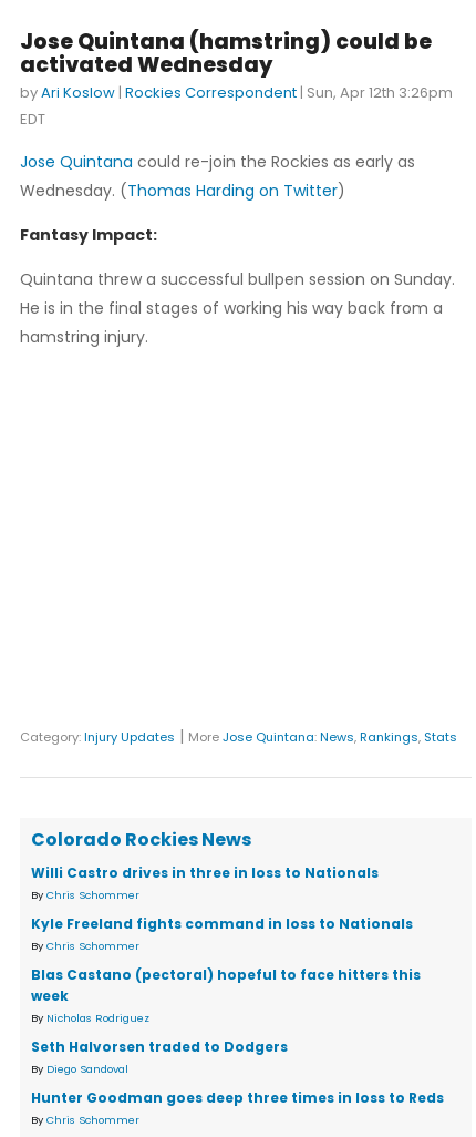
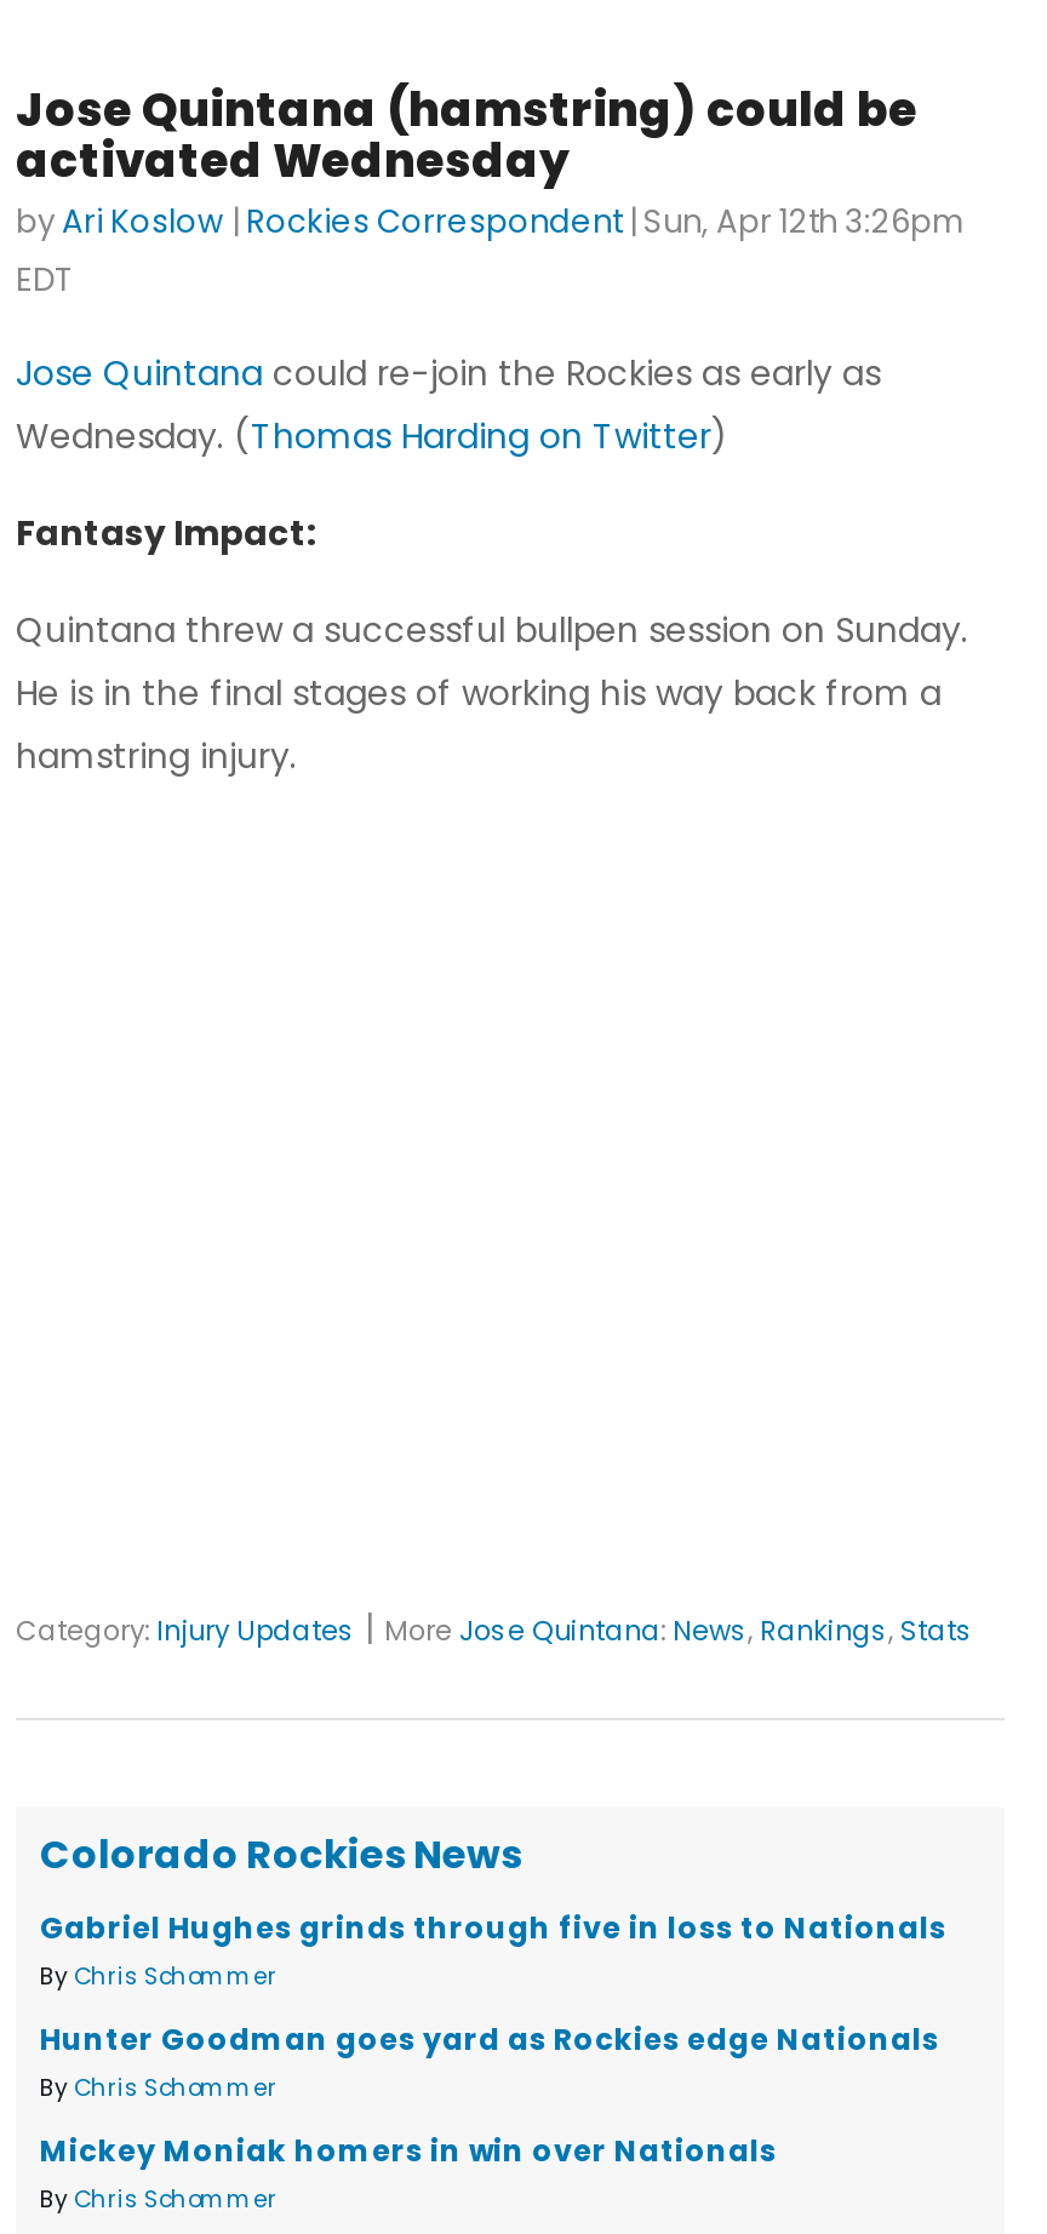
- Willi Castro drives in three in loss to Nationals
+ Gabriel Hughes grinds through five in loss to Nationals

- Kyle Freeland fights command in loss to Nationals
+ Hunter Goodman goes yard as Rockies edge Nationals

- Blas Castano (pectoral) hopeful to face hitters this
- week
- By Nicholas Rodriguez
- Seth Halvorsen traded to Dodgers
- By Diego Sandoval
- Hunter Goodman goes deep three times in loss to Reds
+ Mickey Moniak homers in win over Nationals
